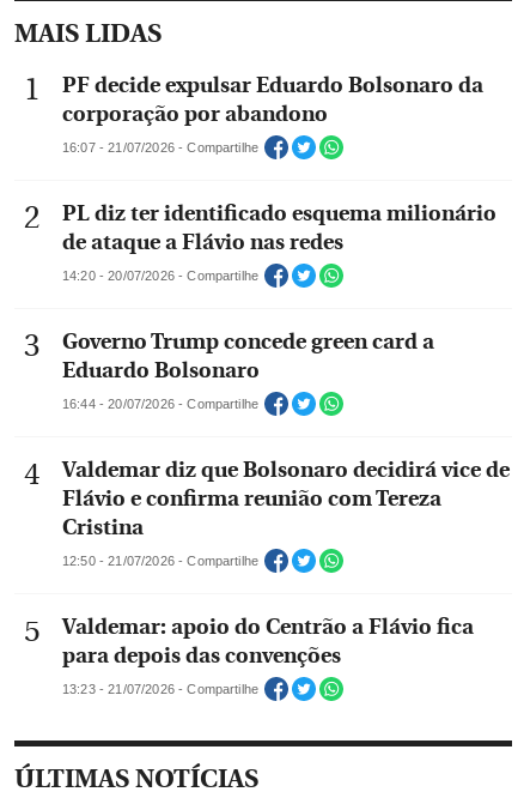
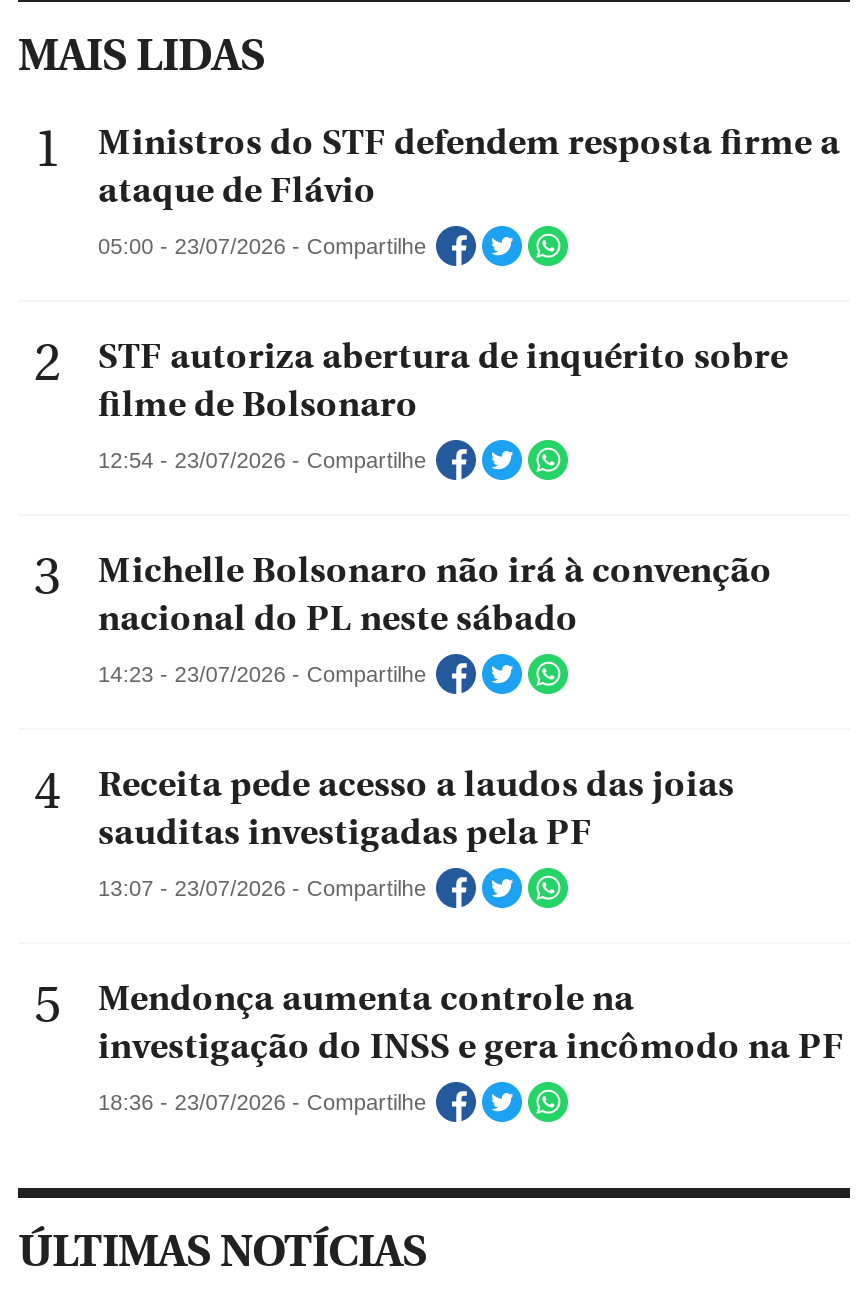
- PF decide expulsar Eduardo Bolsonaro da
- corporação por abandono
+ Ministros do STF defendem resposta firme a
+ ataque de Flávio

- 16:07 - 21/07/2026 - Compartilhe
+ 05:00 - 23/07/2026 - Compartilhe

- PL diz ter identificado esquema milionário
- de ataque a Flávio nas redes
+ STF autoriza abertura de inquérito sobre
+ filme de Bolsonaro

- 14:20 - 20/07/2026 - Compartilhe
+ 12:54 - 23/07/2026 - Compartilhe

- Governo Trump concede green card a
- Eduardo Bolsonaro
+ Michelle Bolsonaro não irá à convenção
+ nacional do PL neste sábado

- 16:44 - 20/07/2026 - Compartilhe
+ 14:23 - 23/07/2026 - Compartilhe

- Valdemar diz que Bolsonaro decidirá vice de
- Flávio e confirma reunião com Tereza
- Cristina
+ Receita pede acesso a laudos das joias
+ sauditas investigadas pela PF

- 12:50 - 21/07/2026 - Compartilhe
+ 13:07 - 23/07/2026 - Compartilhe

- Valdemar: apoio do Centrão a Flávio fica
- para depois das convenções
+ Mendonça aumenta controle na
+ investigação do INSS e gera incômodo na PF

- 13:23 - 21/07/2026 - Compartilhe
+ 18:36 - 23/07/2026 - Compartilhe
